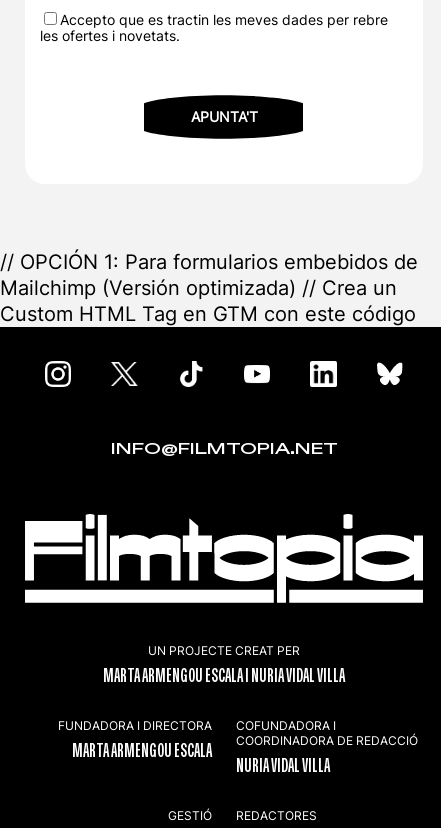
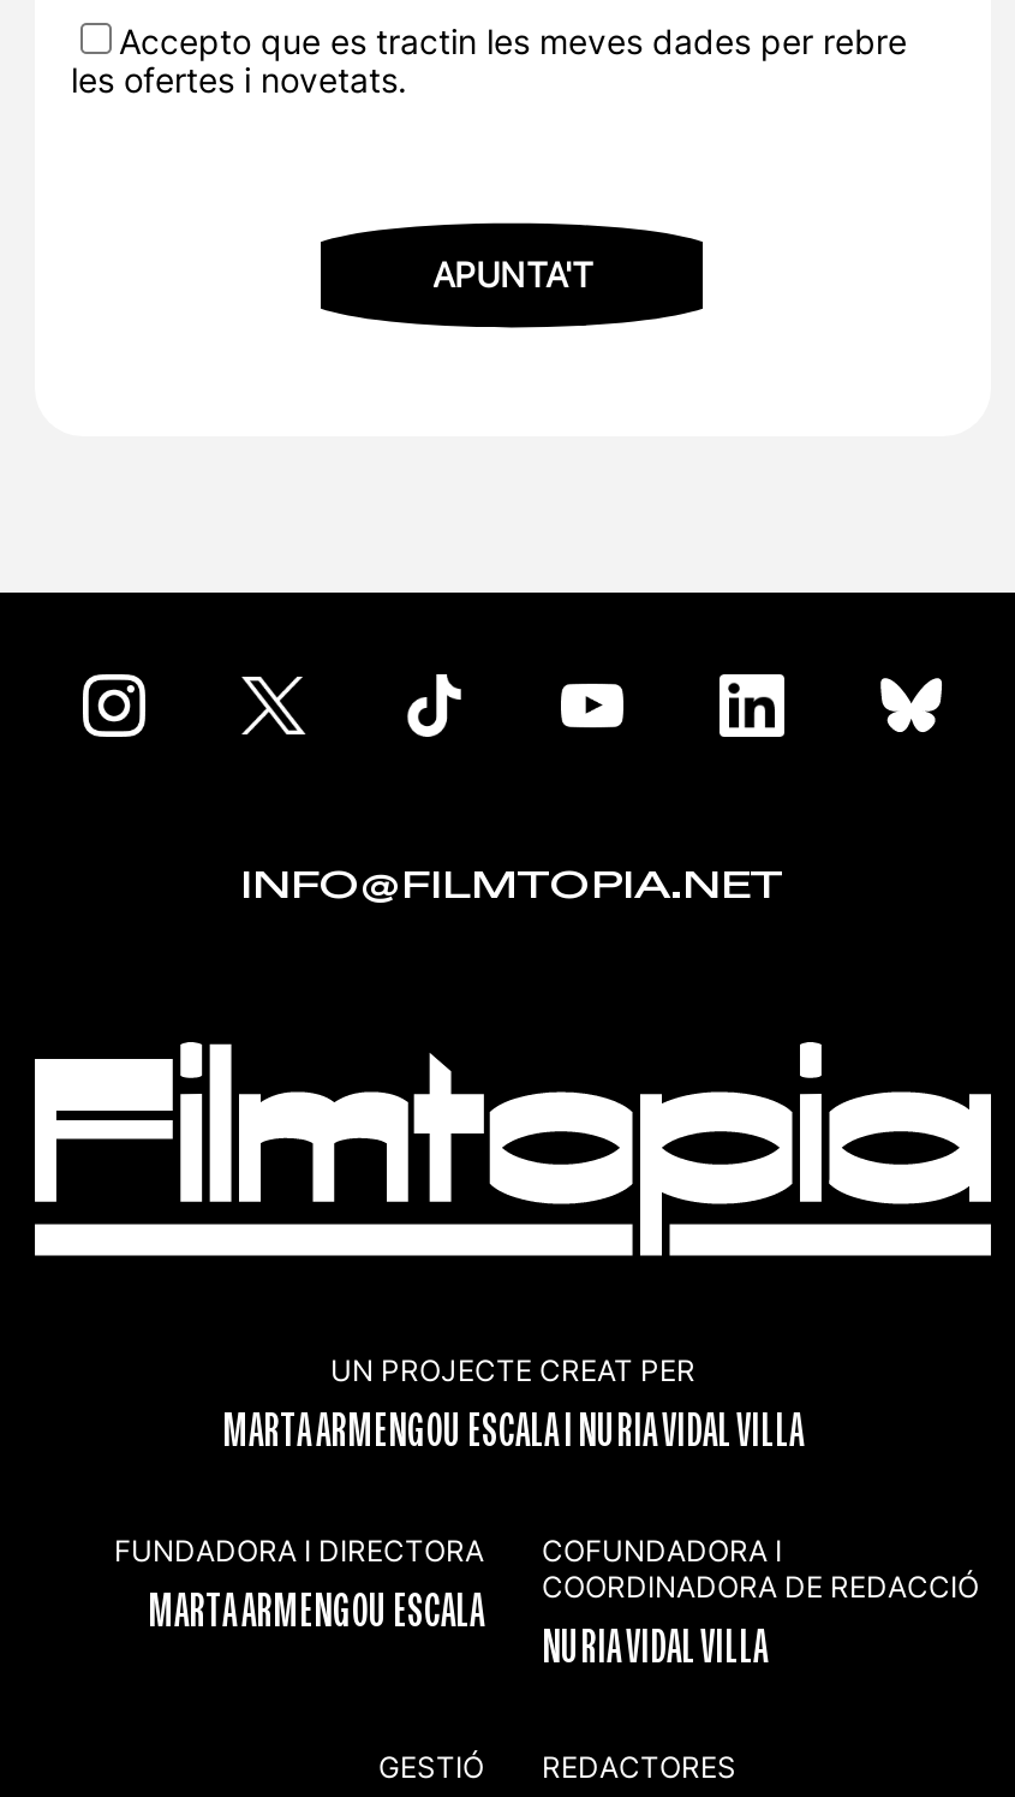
- // OPCIÓN 1: Para formularios embebidos de
- Mailchimp (Versión optimizada) // Crea un
- Custom HTML Tag en GTM con este código
